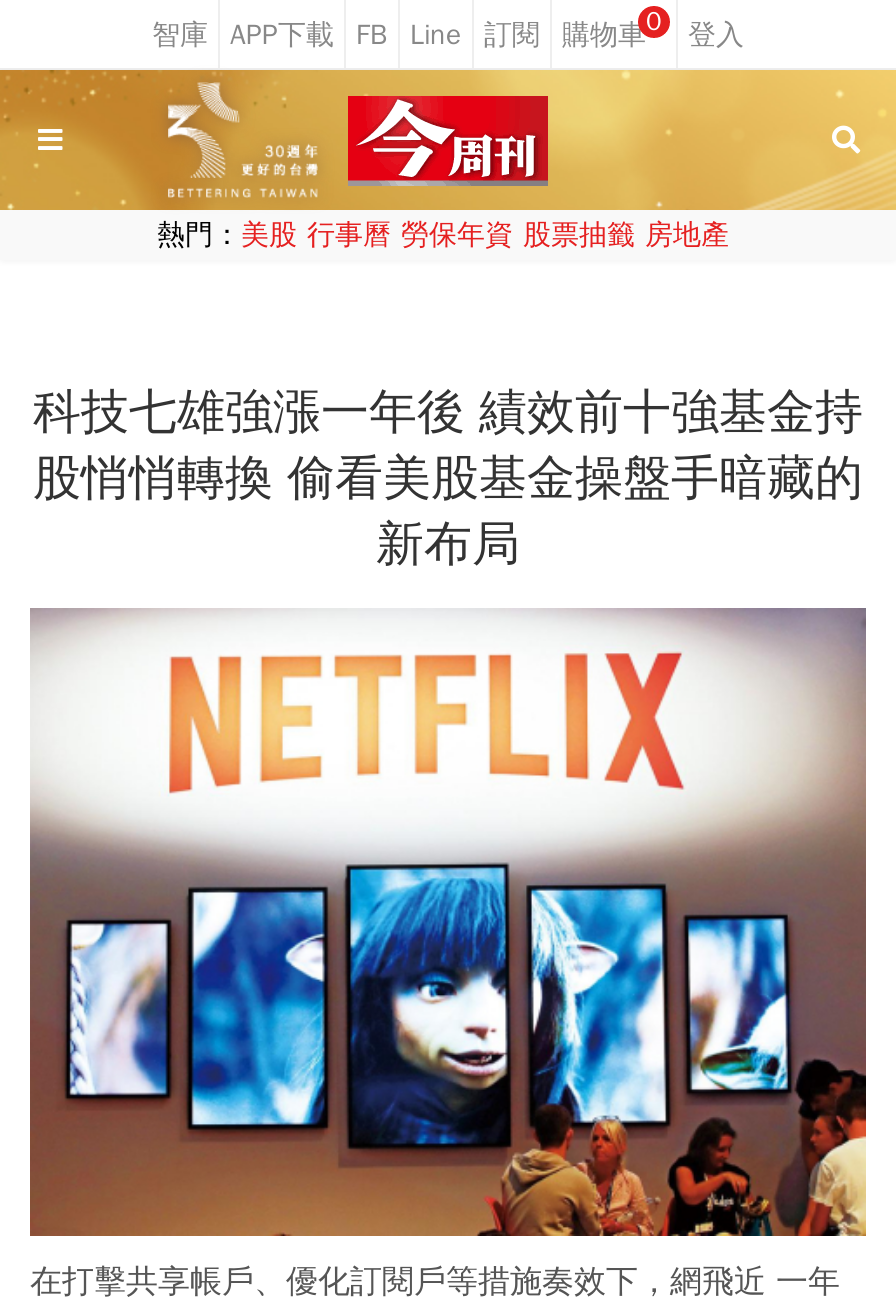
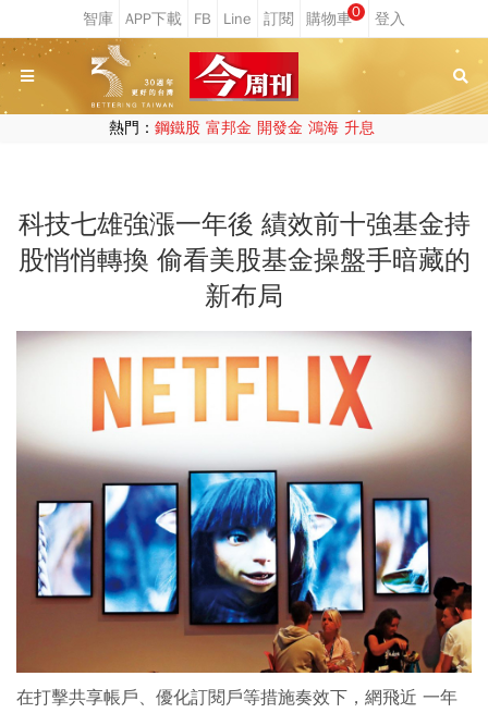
- 熱門：美股 行事曆 勞保年資 股票抽籤 房地產
+ 熱門：鋼鐵股 富邦金 開發金 鴻海 升息
